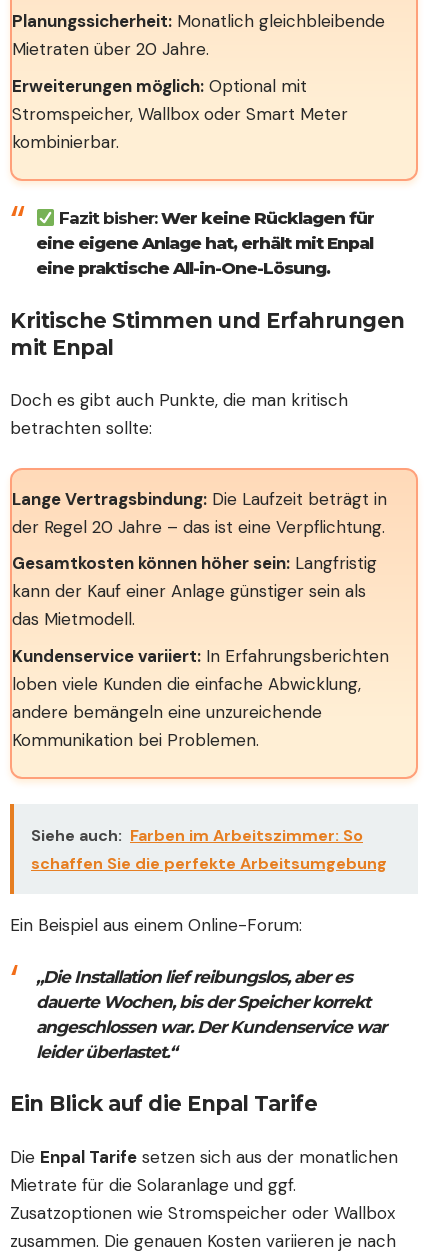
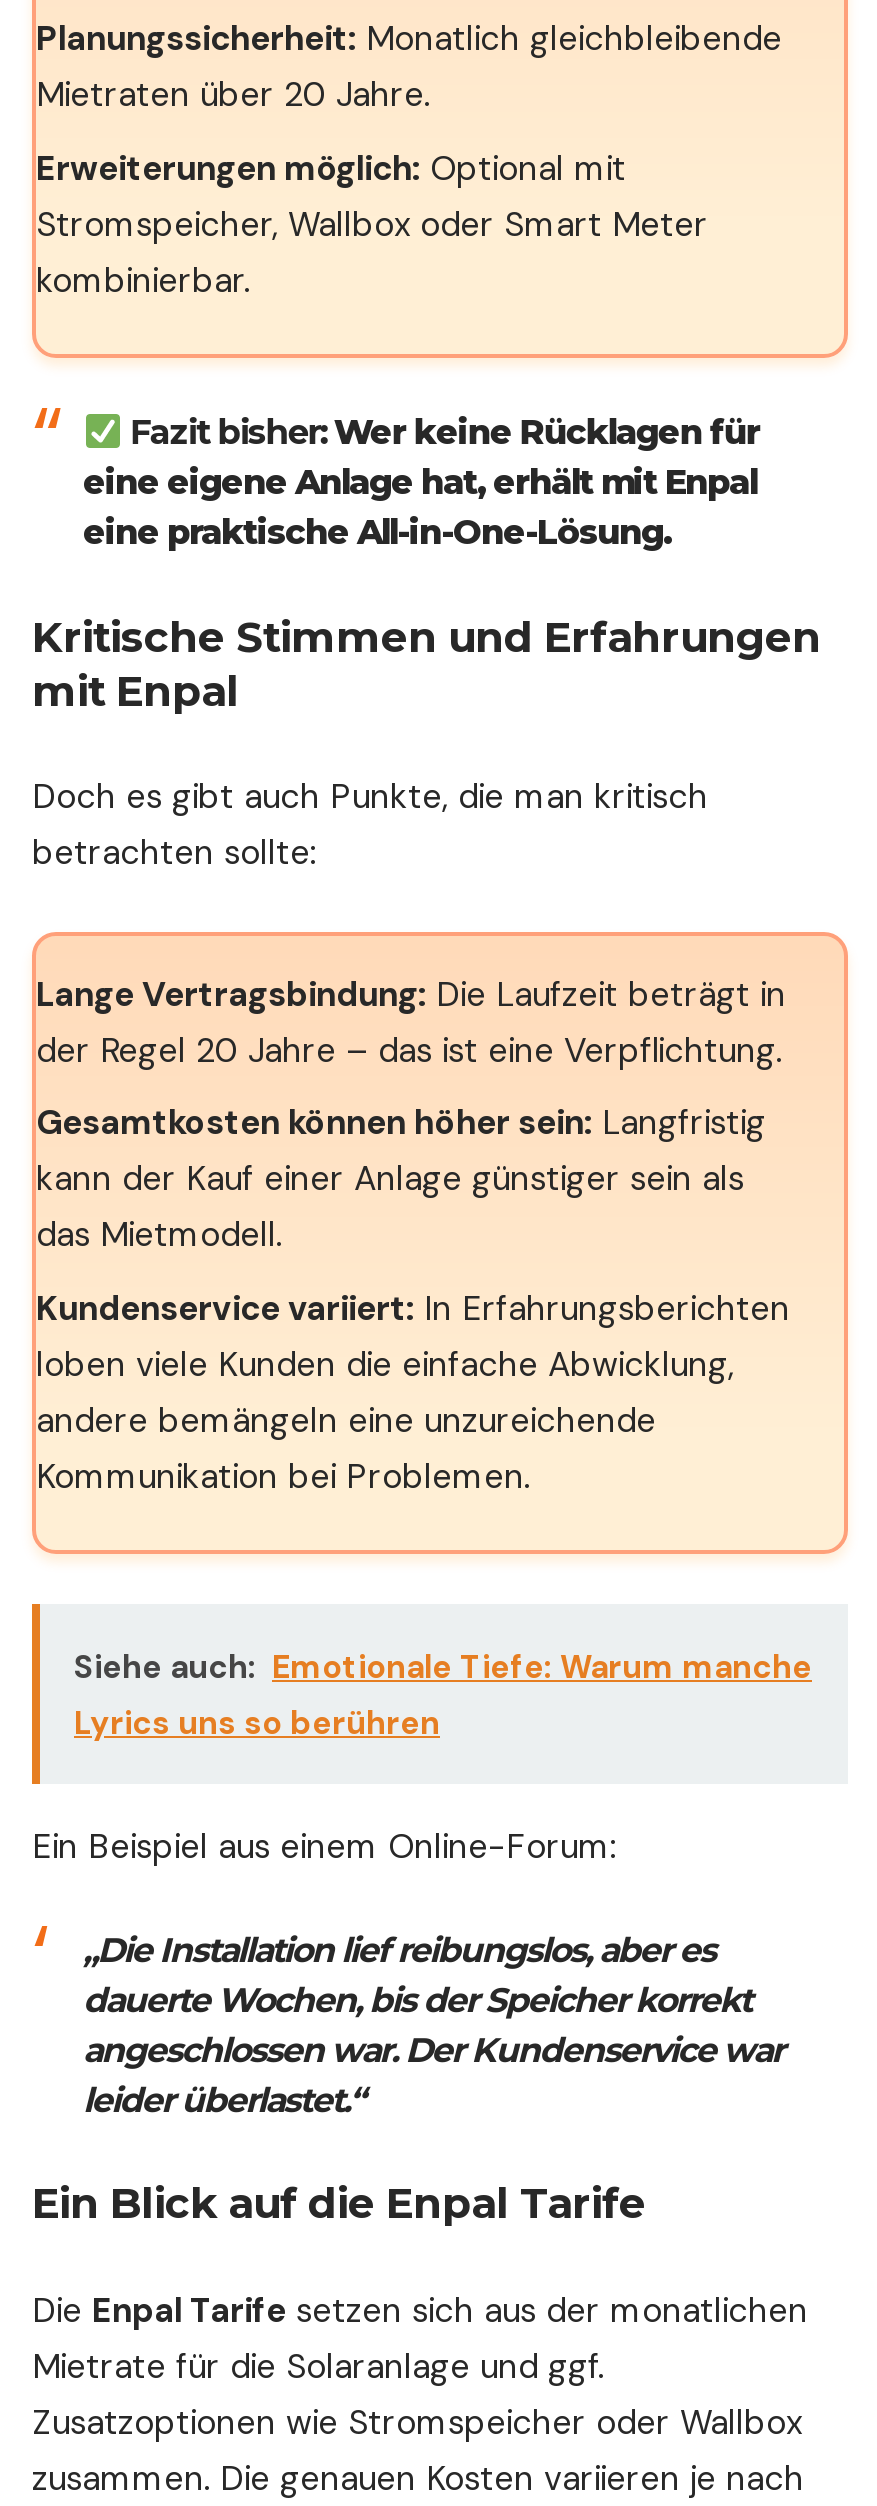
- Siehe auch: Farben im Arbeitszimmer: So
- schaffen Sie die perfekte Arbeitsumgebung
+ Siehe auch: Emotionale Tiefe: Warum manche
+ Lyrics uns so berühren
